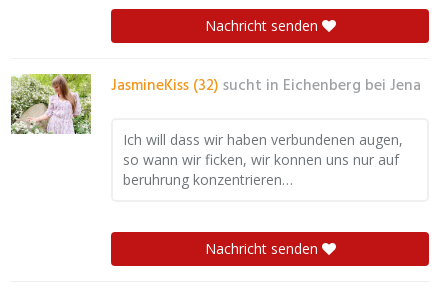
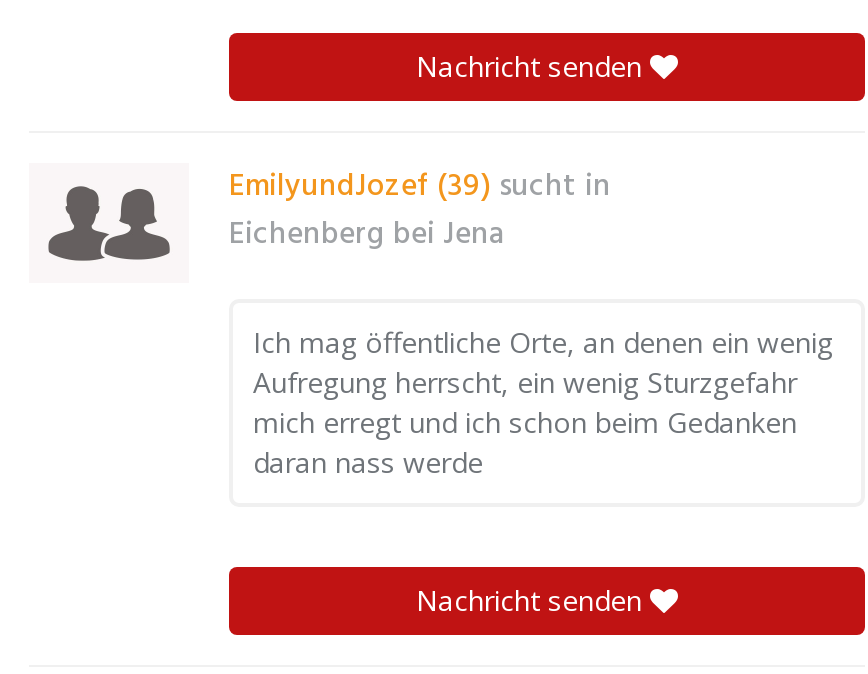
- [image]
- JasmineKiss (32) sucht in Eichenberg bei Jena
+ [image]
+ EmilyundJozef (39) sucht in
+ Eichenberg bei Jena

- Ich will dass wir haben verbundenen augen,
- so wann wir ficken, wir konnen uns nur auf
- beruhrung konzentrieren…
+ Ich mag öffentliche Orte, an denen ein wenig
+ Aufregung herrscht, ein wenig Sturzgefahr
+ mich erregt und ich schon beim Gedanken
+ daran nass werde
